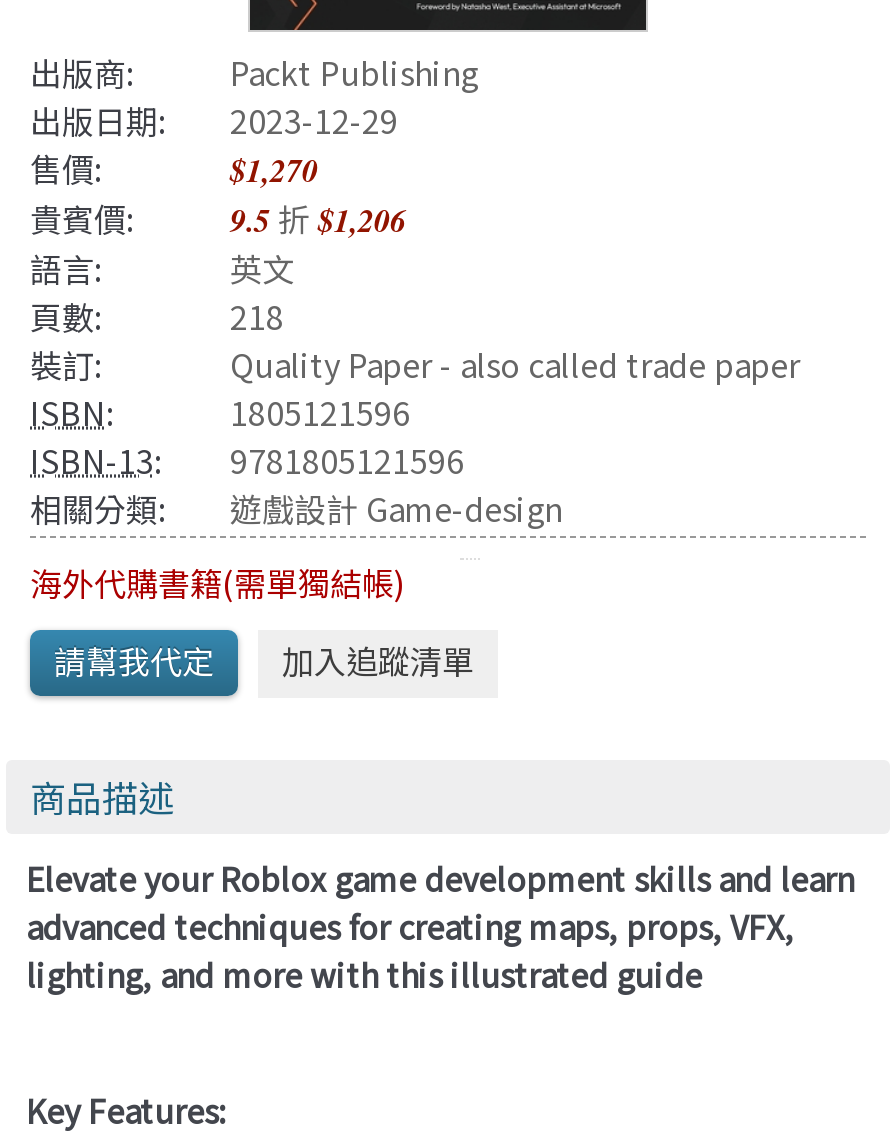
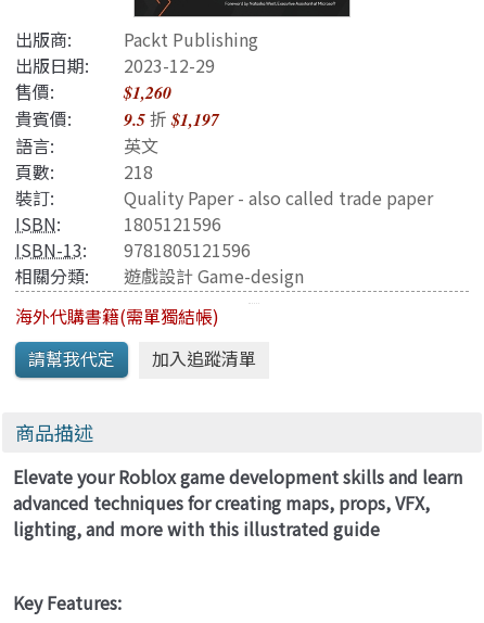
- $1,270
+ $1,260

- 貴賓價: 9.5折$1,206
+ 貴賓價: 9.5折$1,197
